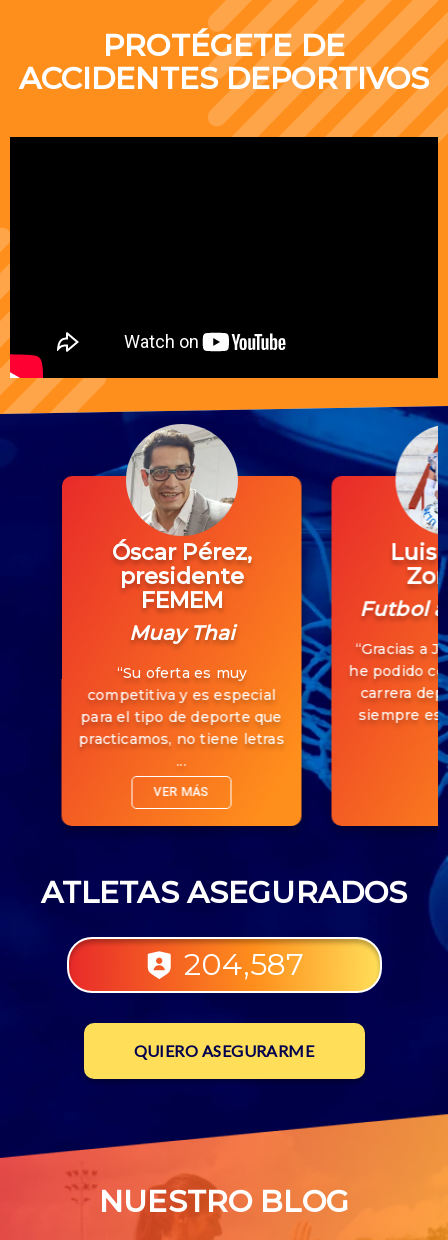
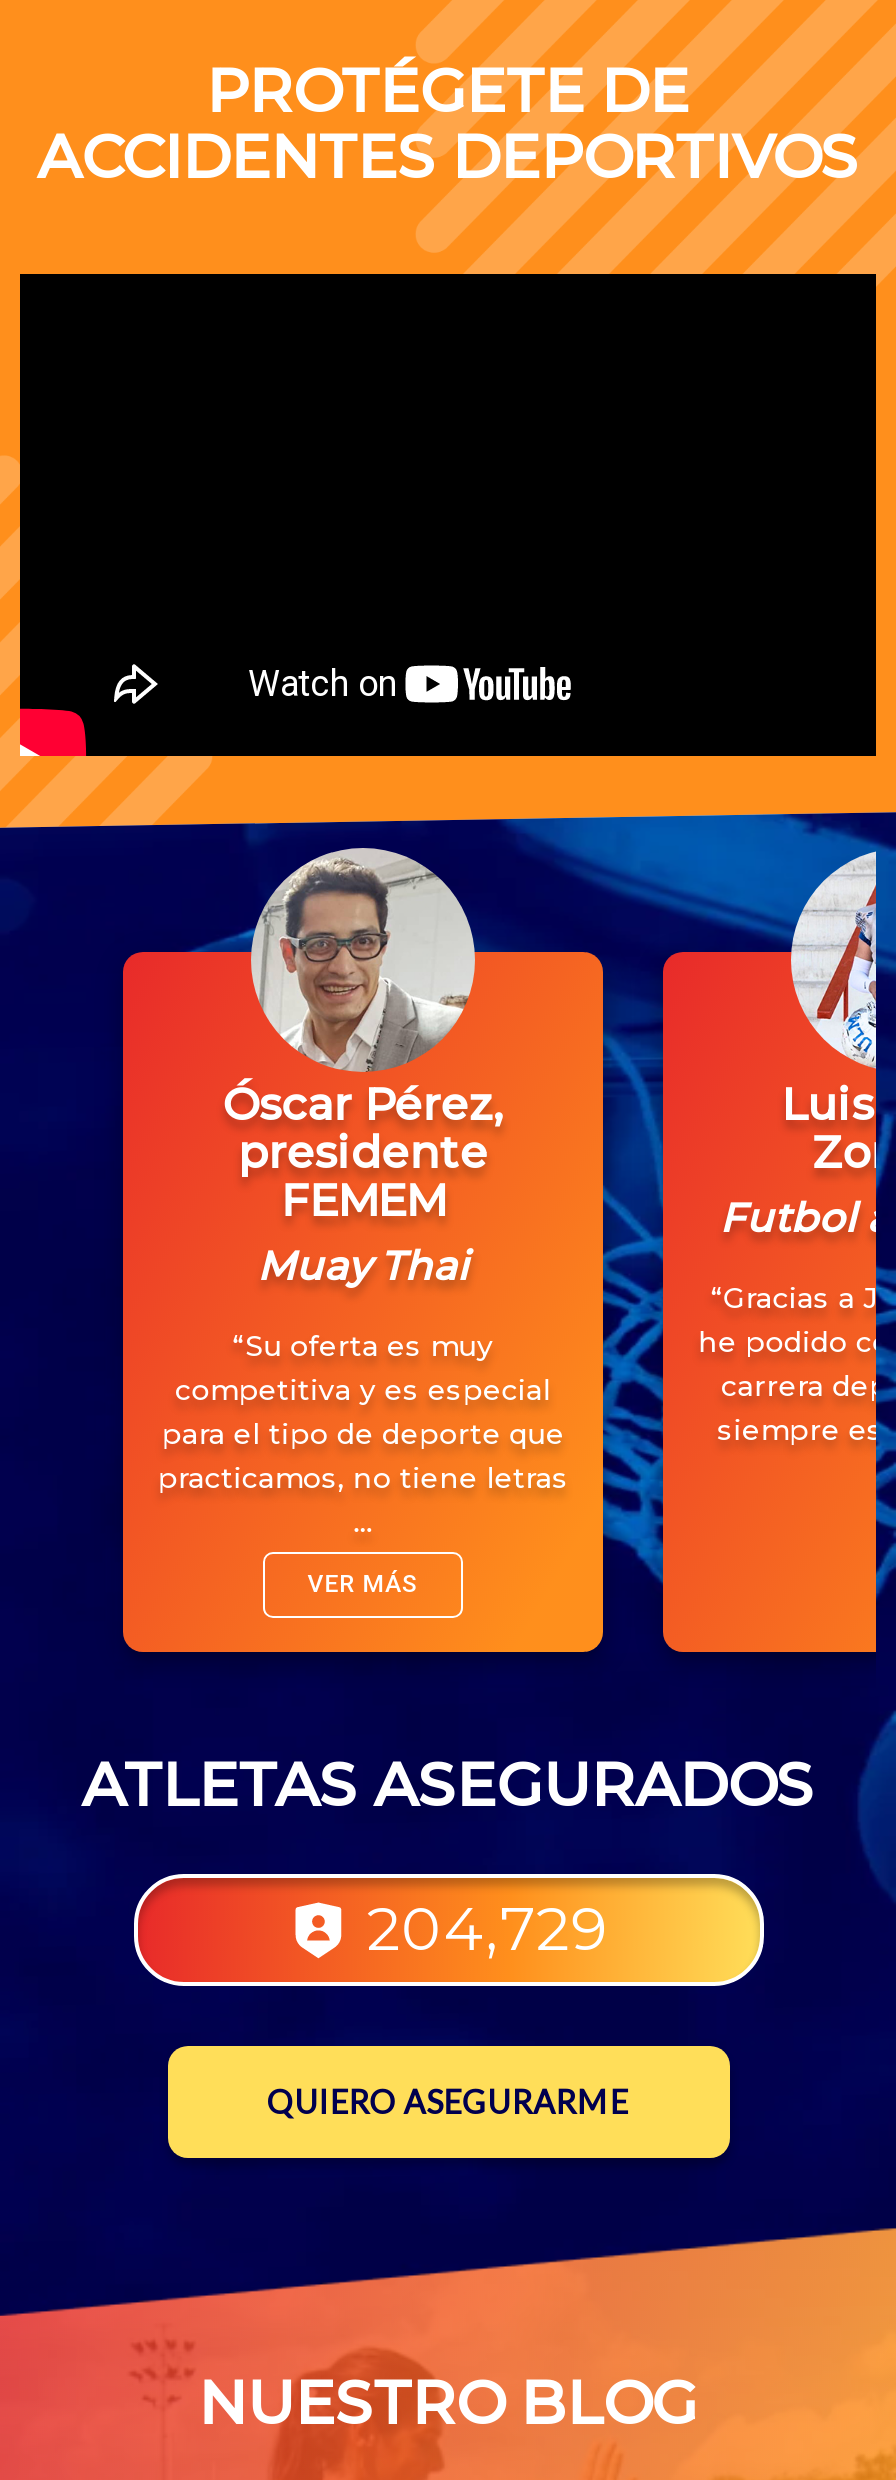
- 204,587
+ 204,729
